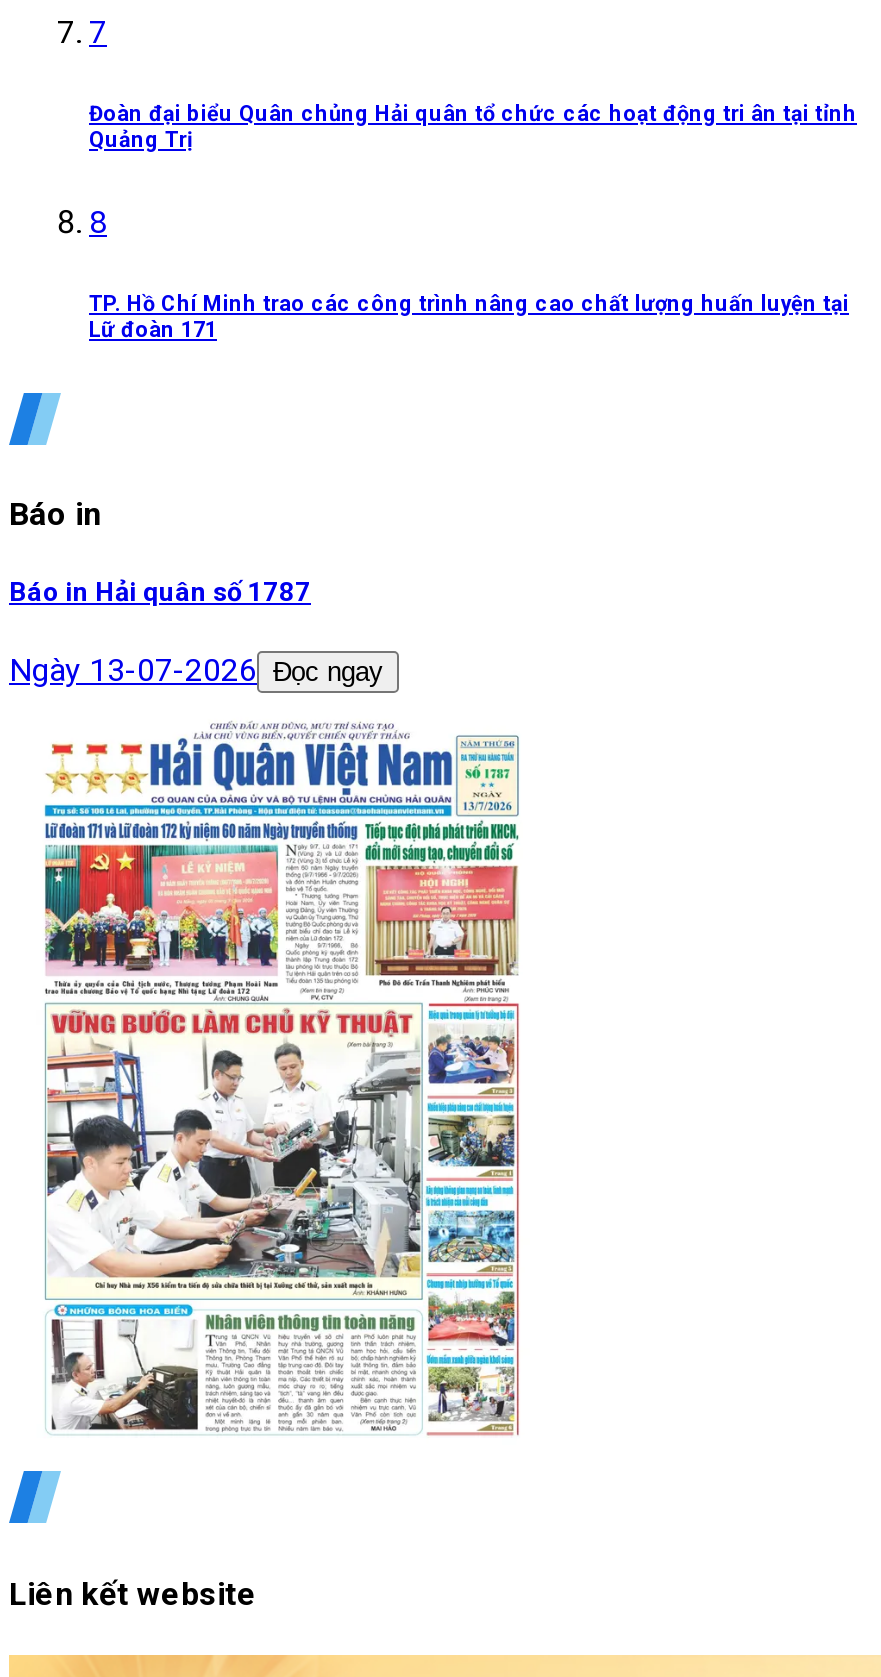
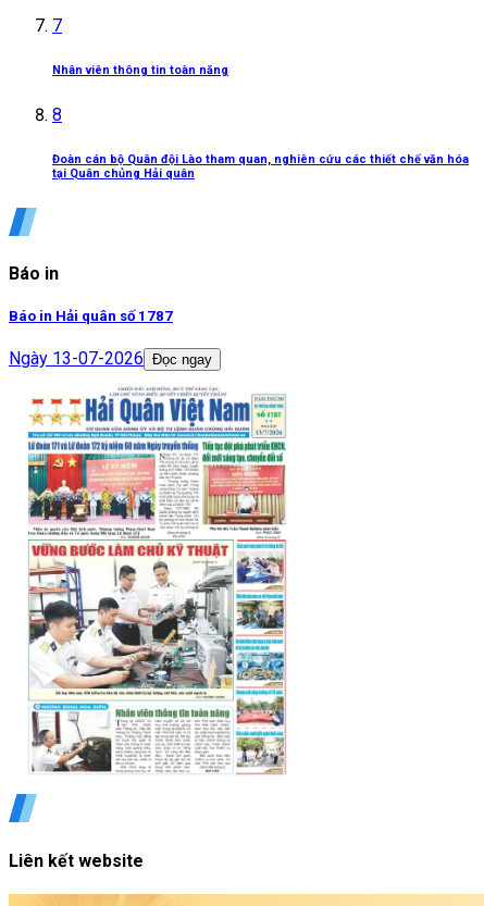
- Đoàn đại biểu Quân chủng Hải quân tổ chức các hoạt động tri ân tại tỉnh
- Quảng Trị
+ Nhân viên thông tin toàn năng

- TP. Hồ Chí Minh trao các công trình nâng cao chất lượng huấn luyện tại
- Lữ đoàn 171
+ Đoàn cán bộ Quân đội Lào tham quan, nghiên cứu các thiết chế văn hóa
+ tại Quân chủng Hải quân
